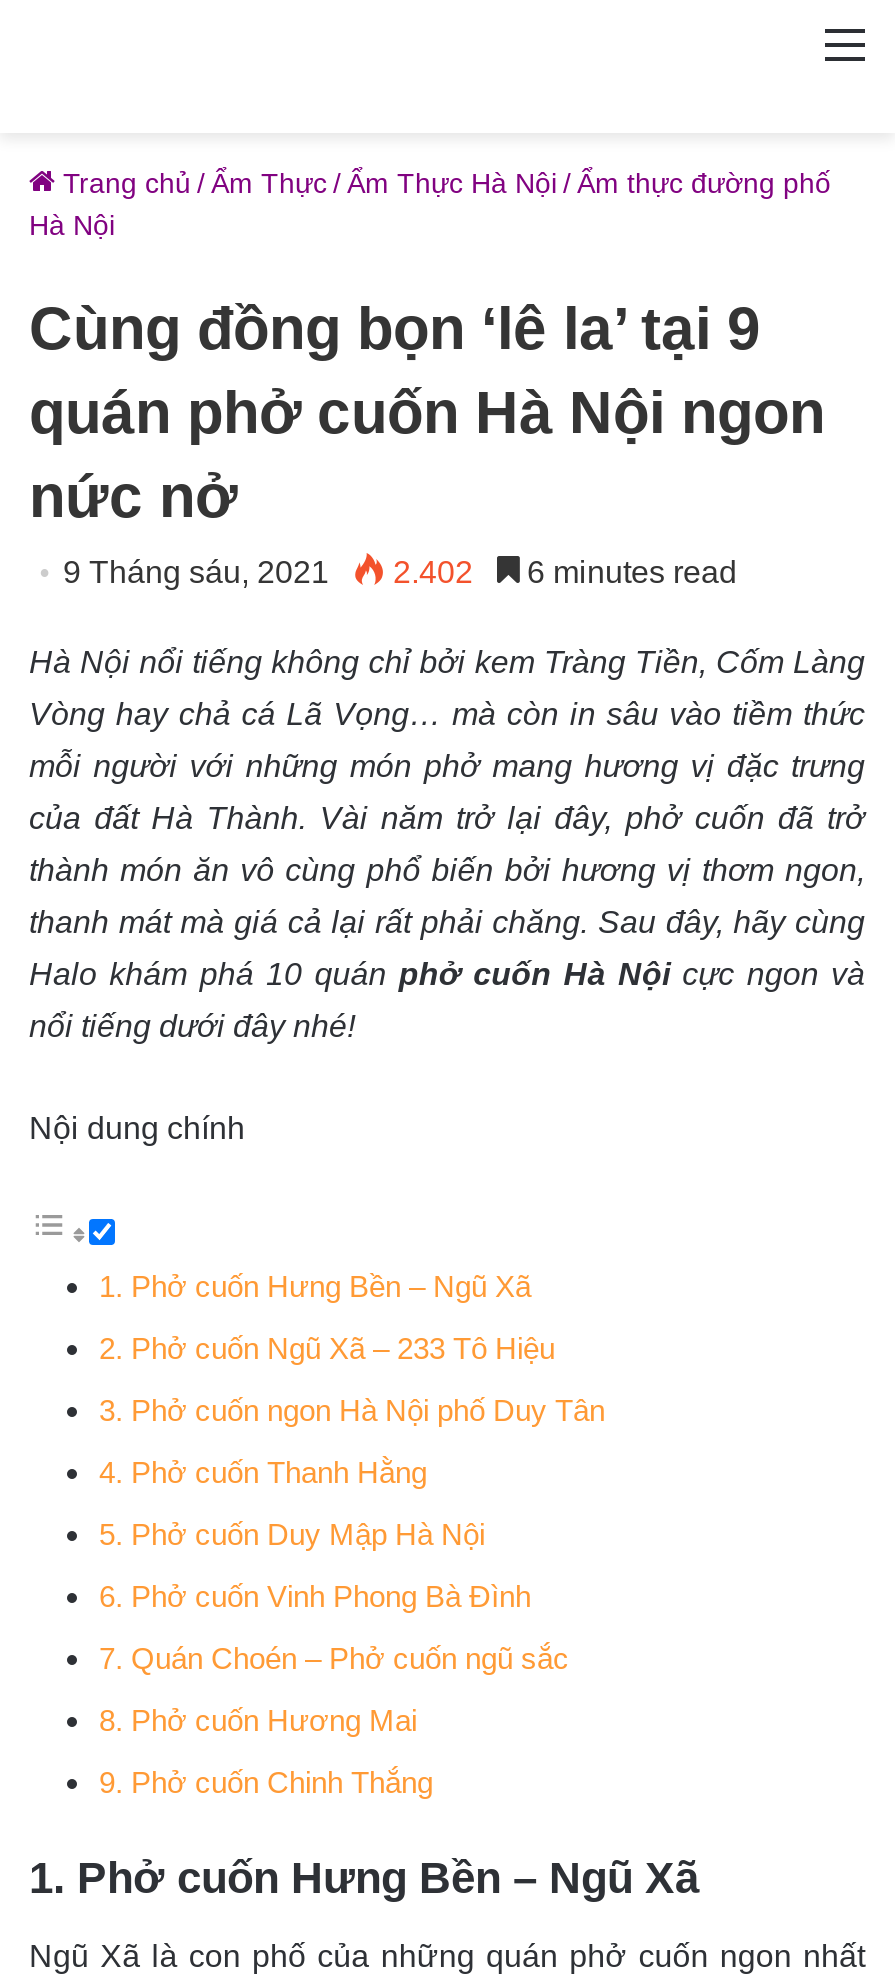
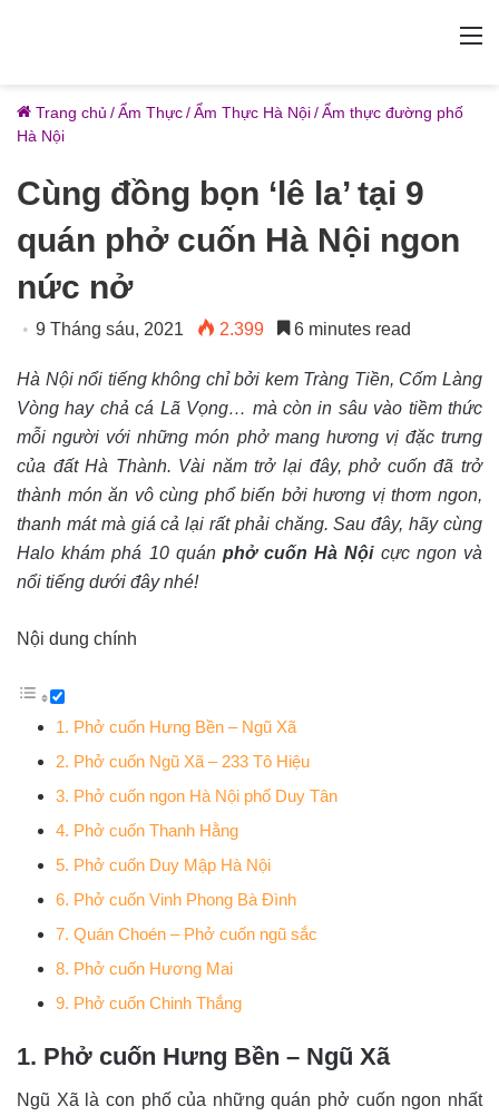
- 9 Tháng sáu, 2021 2.402 6 minutes read
+ 9 Tháng sáu, 2021 2.399 6 minutes read
